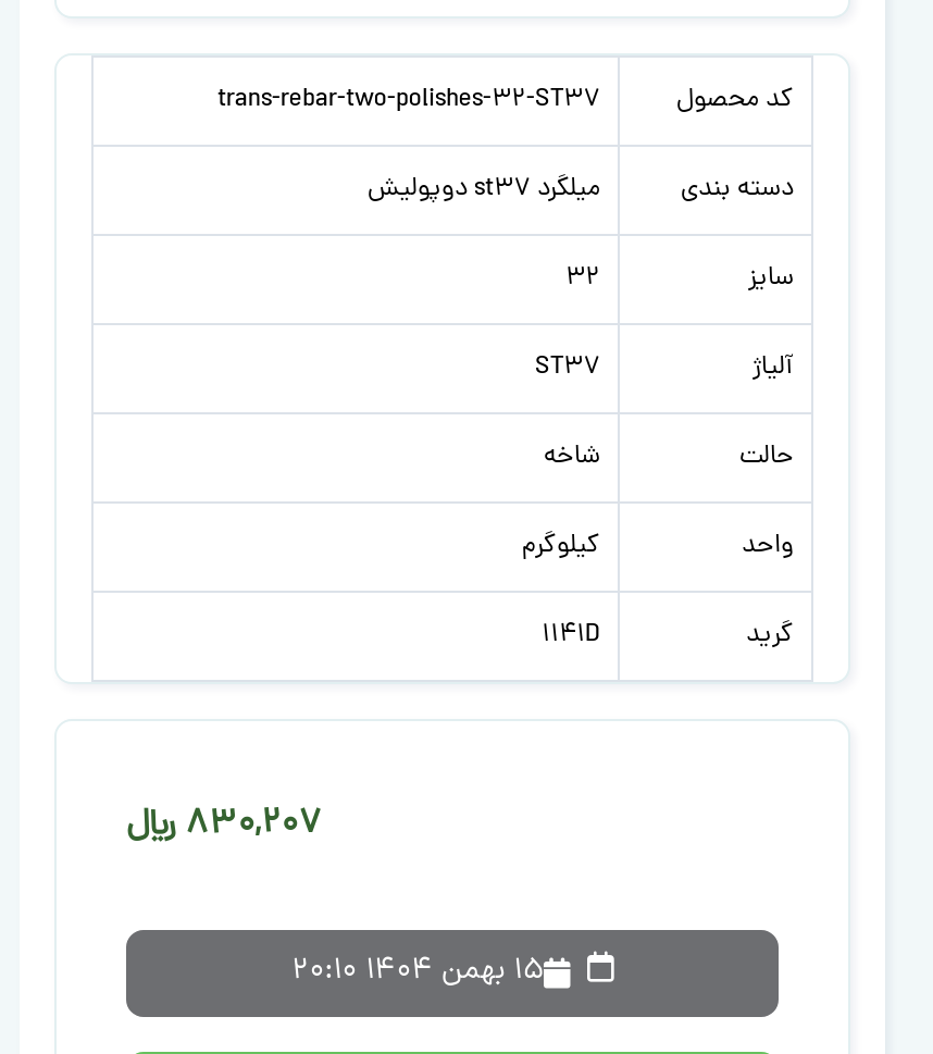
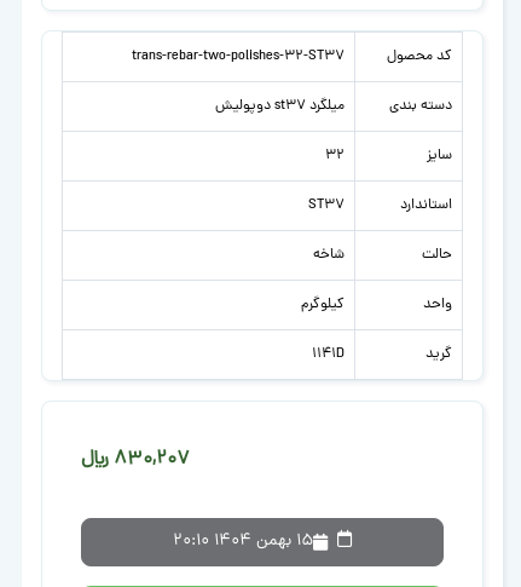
- آلیاژ
+ استاندارد
